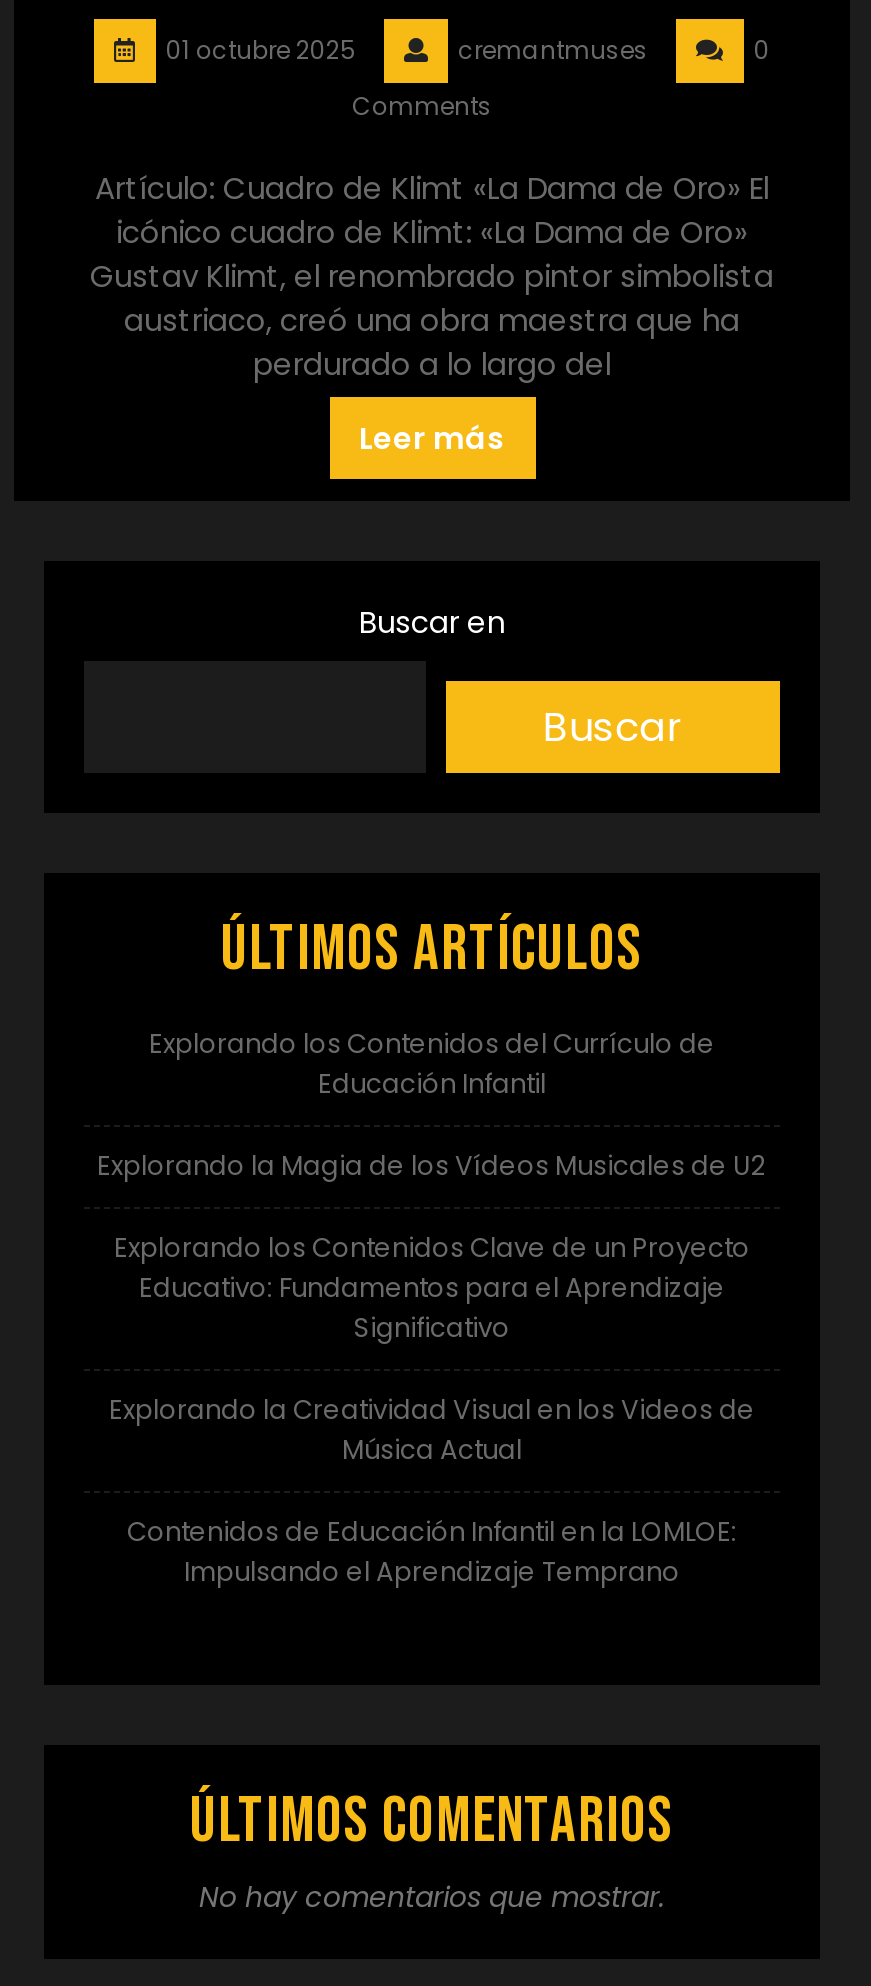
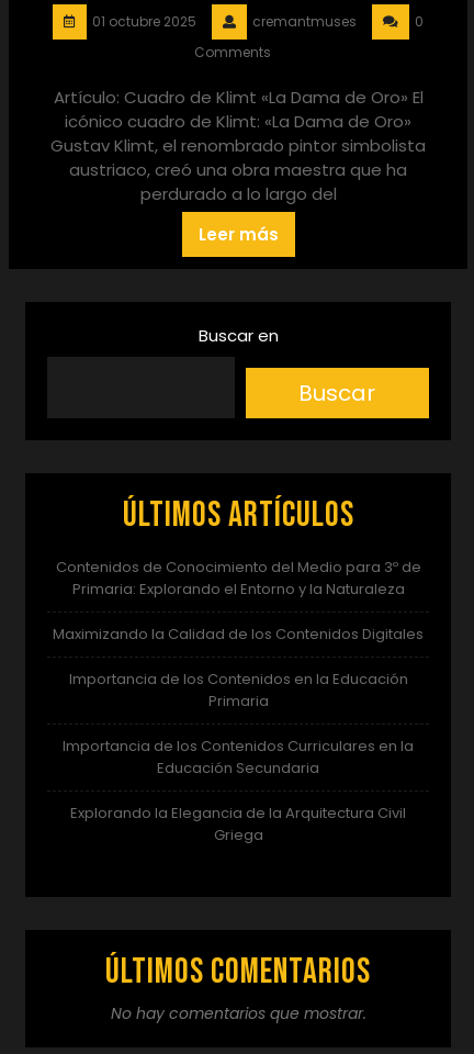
- Explorando los Contenidos del Currículo de
- Educación Infantil
+ Contenidos de Conocimiento del Medio para 3º de
+ Primaria: Explorando el Entorno y la Naturaleza

- Explorando la Magia de los Vídeos Musicales de U2
+ Maximizando la Calidad de los Contenidos Digitales

- Explorando los Contenidos Clave de un Proyecto
- Educativo: Fundamentos para el Aprendizaje
- Significativo
+ Importancia de los Contenidos en la Educación
+ Primaria

- Explorando la Creatividad Visual en los Videos de
- Música Actual
+ Importancia de los Contenidos Curriculares en la
+ Educación Secundaria

- Contenidos de Educación Infantil en la LOMLOE:
- Impulsando el Aprendizaje Temprano
+ Explorando la Elegancia de la Arquitectura Civil
+ Griega
